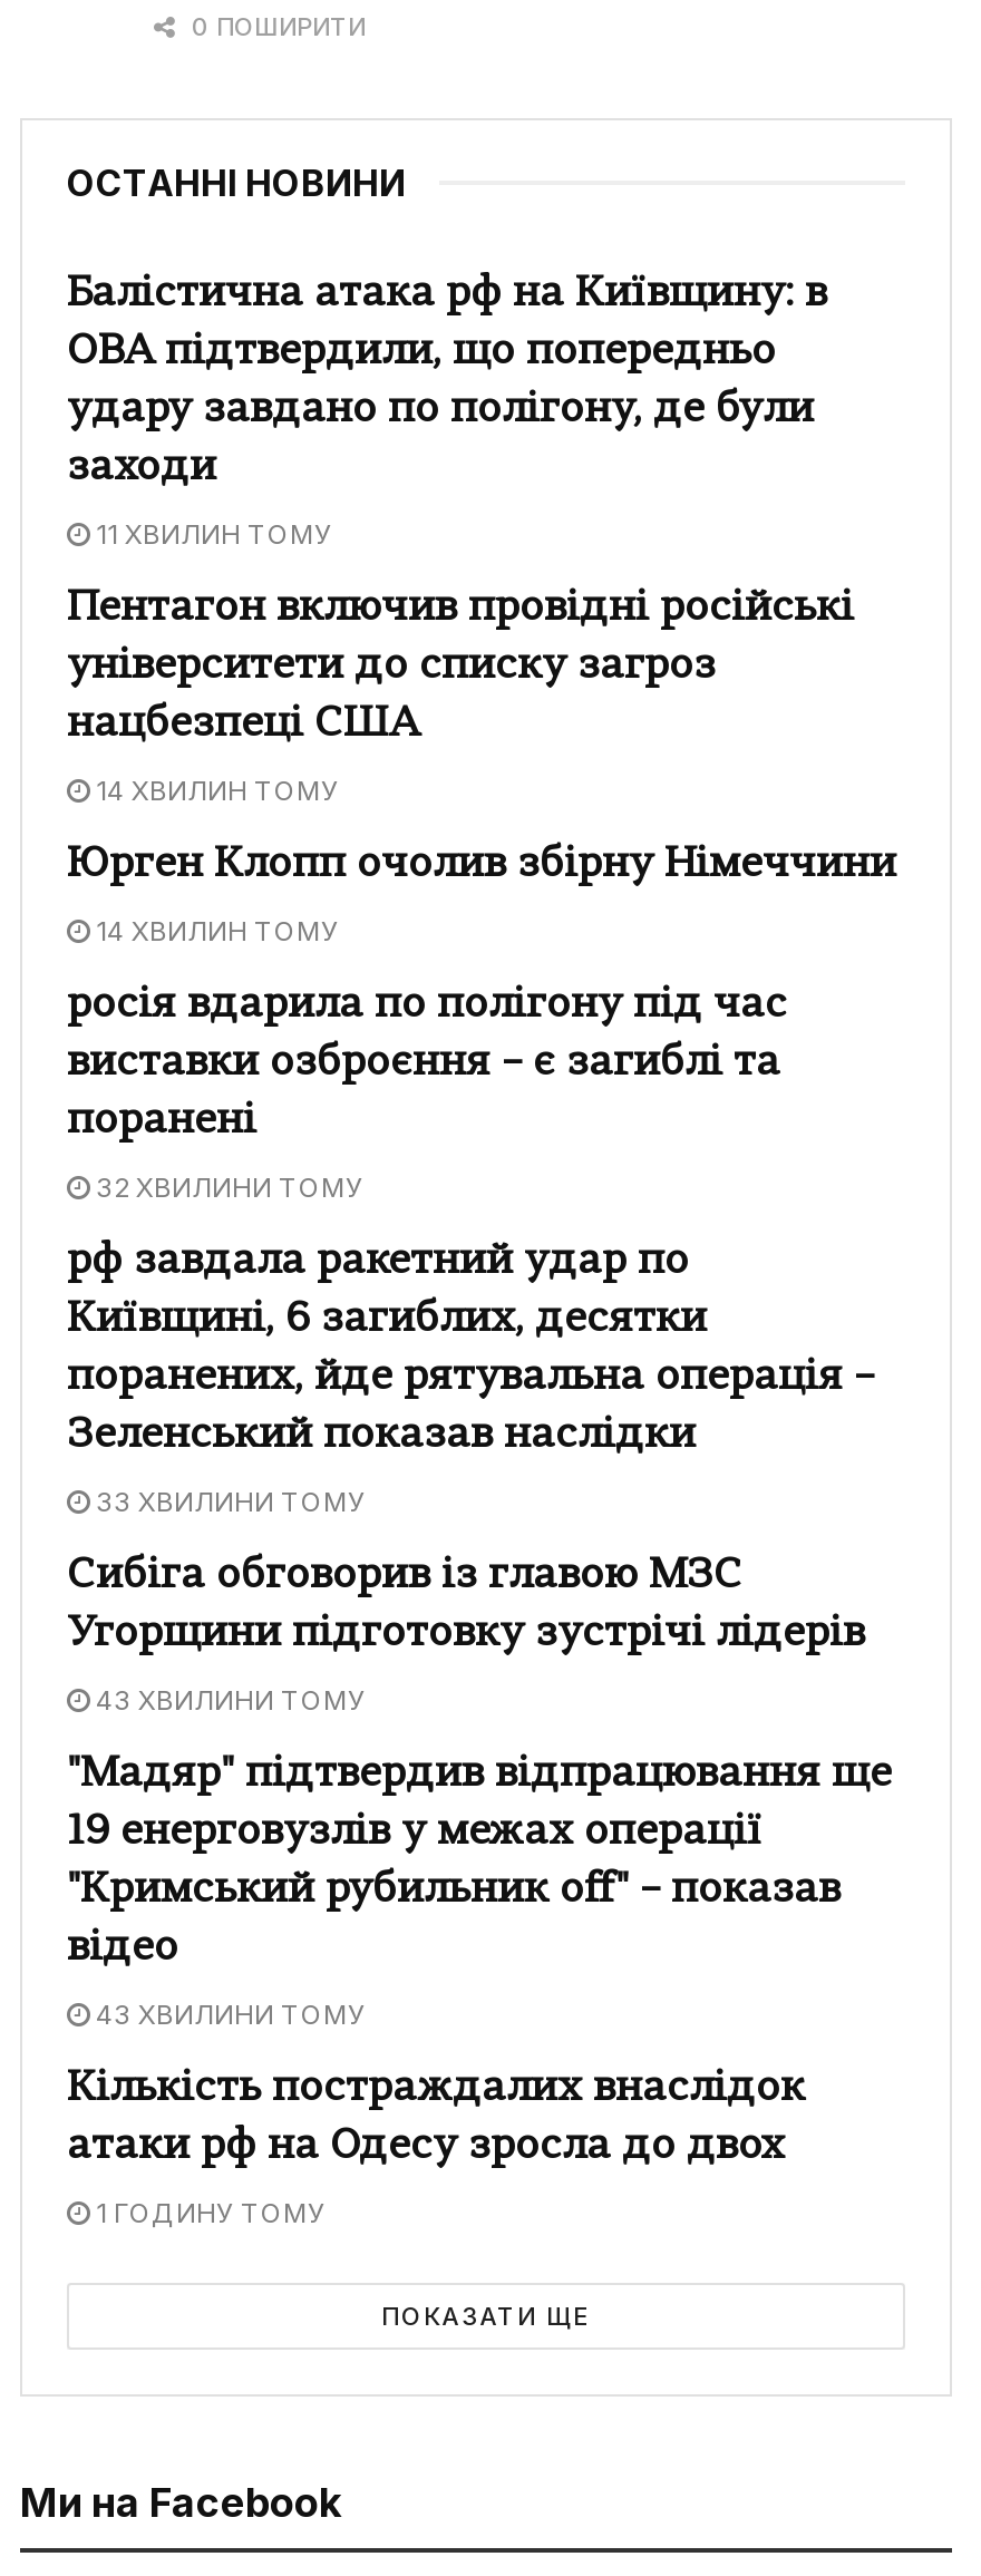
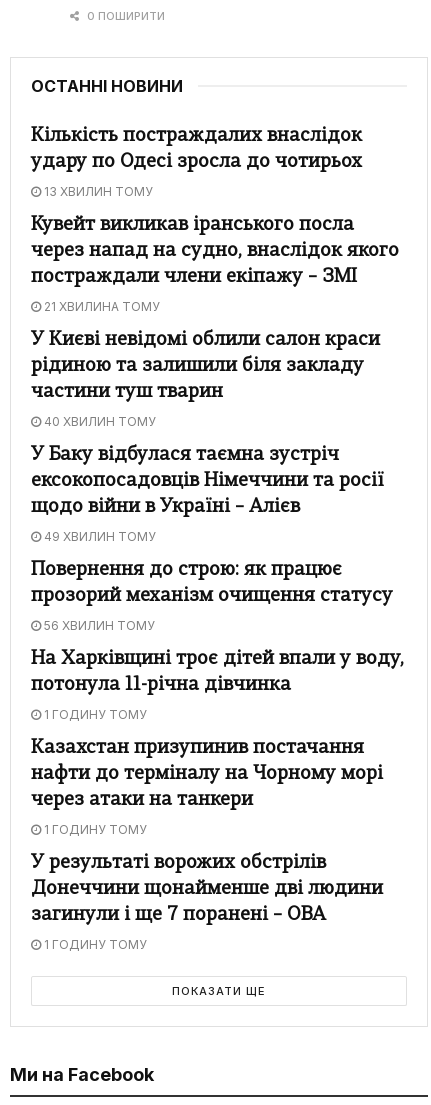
- Балістична атака рф на Київщину: в
- ОВА підтвердили, що попередньо
- удару завдано по полігону, де були
- заходи
- 11 ХВИЛИН ТОМУ
- Пентагон включив провідні російські
- університети до списку загроз
- нацбезпеці США
- 14 ХВИЛИН ТОМУ
- Юрген Клопп очолив збірну Німеччини
- 14 ХВИЛИН ТОМУ
- росія вдарила по полігону під час
- виставки озброєння – є загиблі та
- поранені
- 32 ХВИЛИНИ ТОМУ
- рф завдала ракетний удар по
- Київщині, 6 загиблих, десятки
- поранених, йде рятувальна операція –
- Зеленський показав наслідки
- 33 ХВИЛИНИ ТОМУ
- Сибіга обговорив із главою МЗС
- Угорщини підготовку зустрічі лідерів
- 43 ХВИЛИНИ ТОМУ
- "Мадяр" підтвердив відпрацювання ще
- 19 енерговузлів у межах операції
- "Кримський рубильник off" – показав
- відео
- 43 ХВИЛИНИ ТОМУ

moved up: Кількість постраждалих внаслідок

- атаки рф на Одесу зросла до двох
+ удару по Одесі зросла до чотирьох
+ 13 ХВИЛИН ТОМУ
+ Кувейт викликав іранського посла
+ через напад на судно, внаслідок якого
+ постраждали члени екіпажу – ЗМІ
+ 21 ХВИЛИНА ТОМУ
+ У Києві невідомі облили салон краси
+ рідиною та залишили біля закладу
+ частини туш тварин
+ 40 ХВИЛИН ТОМУ
+ У Баку відбулася таємна зустріч
+ ексокопосадовців Німеччини та росії
+ щодо війни в Україні – Алієв
+ 49 ХВИЛИН ТОМУ
+ Повернення до строю: як працює
+ прозорий механізм очищення статусу
+ 56 ХВИЛИН ТОМУ
+ На Харківщині троє дітей впали у воду,
+ потонула 11-річна дівчинка
+ 1 ГОДИНУ ТОМУ
+ Казахстан призупинив постачання
+ нафти до терміналу на Чорному морі
+ через атаки на танкери
+ 1 ГОДИНУ ТОМУ
+ У результаті ворожих обстрілів
+ Донеччини щонайменше дві людини
+ загинули і ще 7 поранені – ОВА
